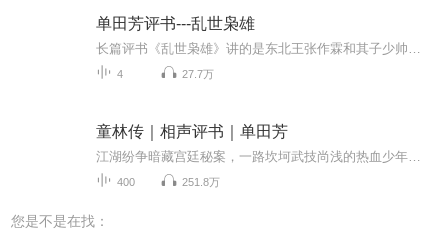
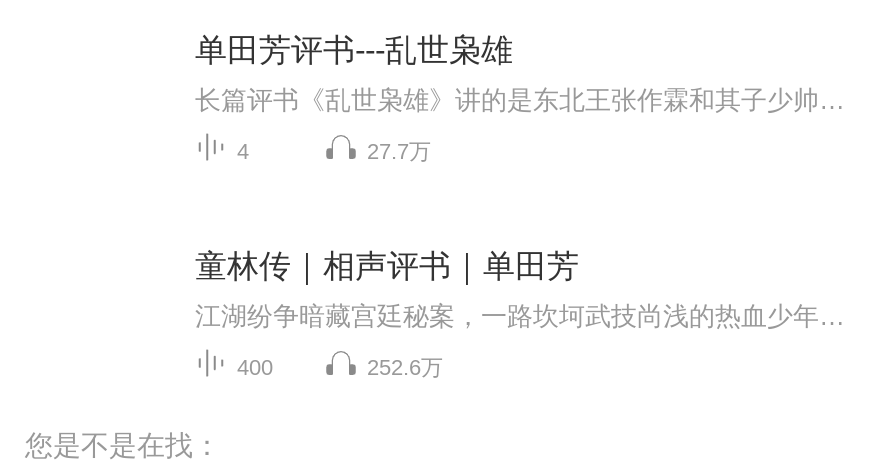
- 251.8万
+ 252.6万
